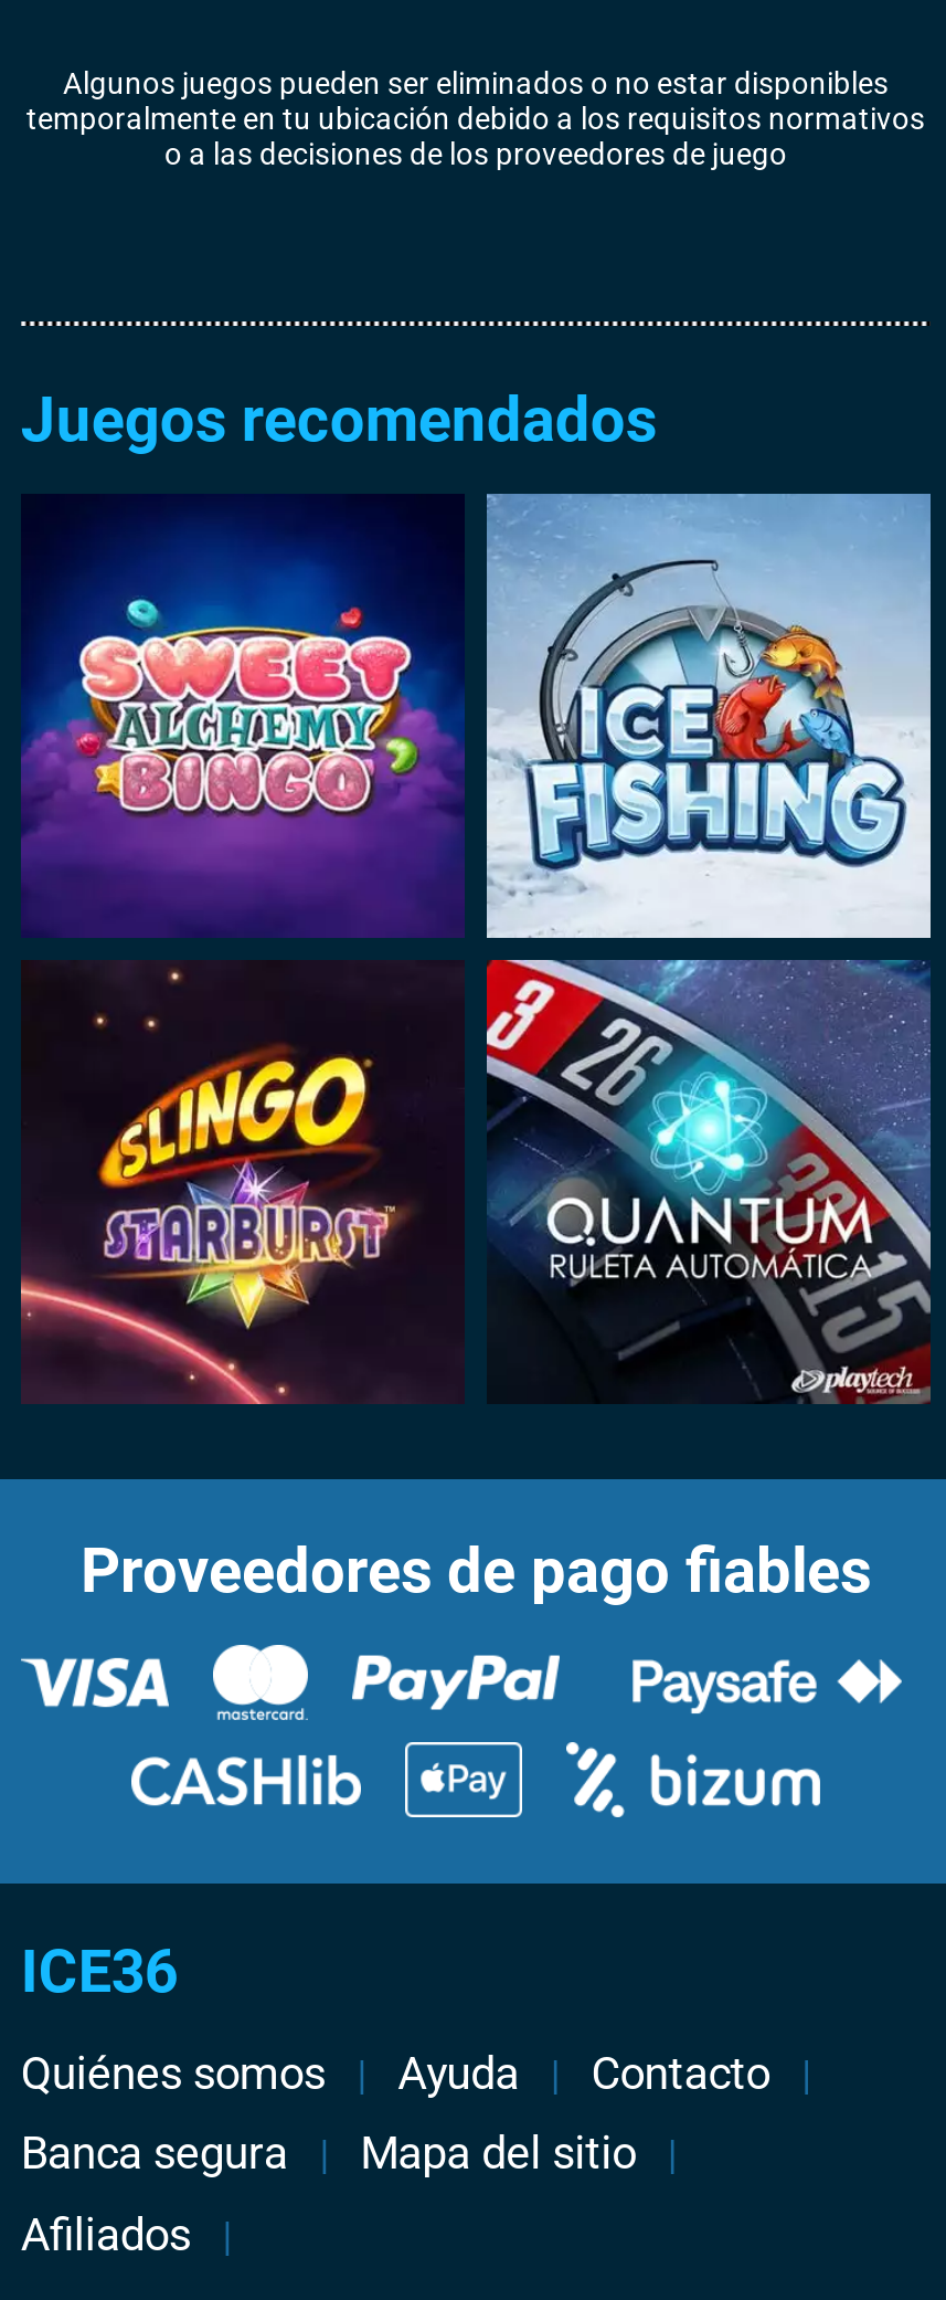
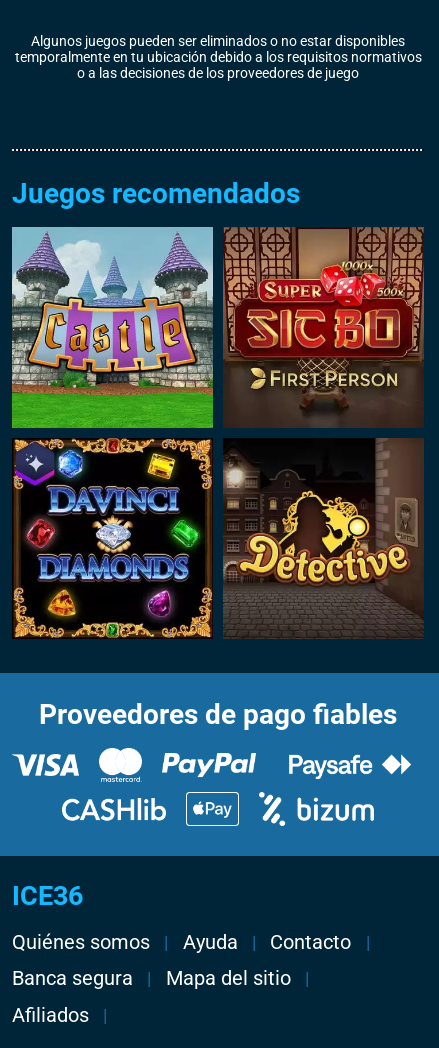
- [image]
+ [image]

- [image]
+ [image]

- [image]
+ [image]

- [image]
+ [image]
